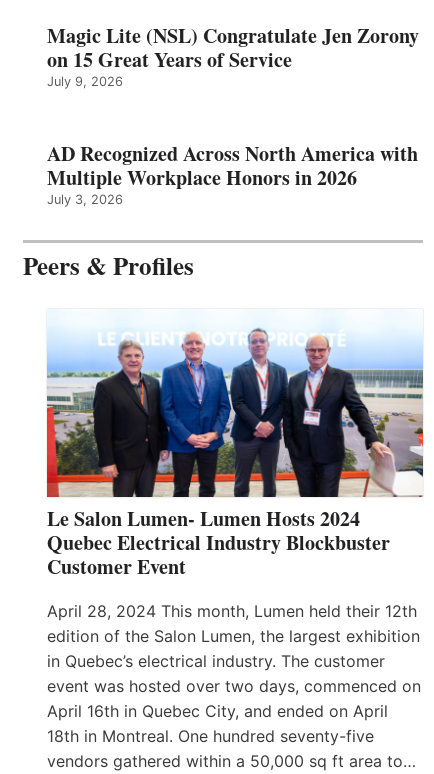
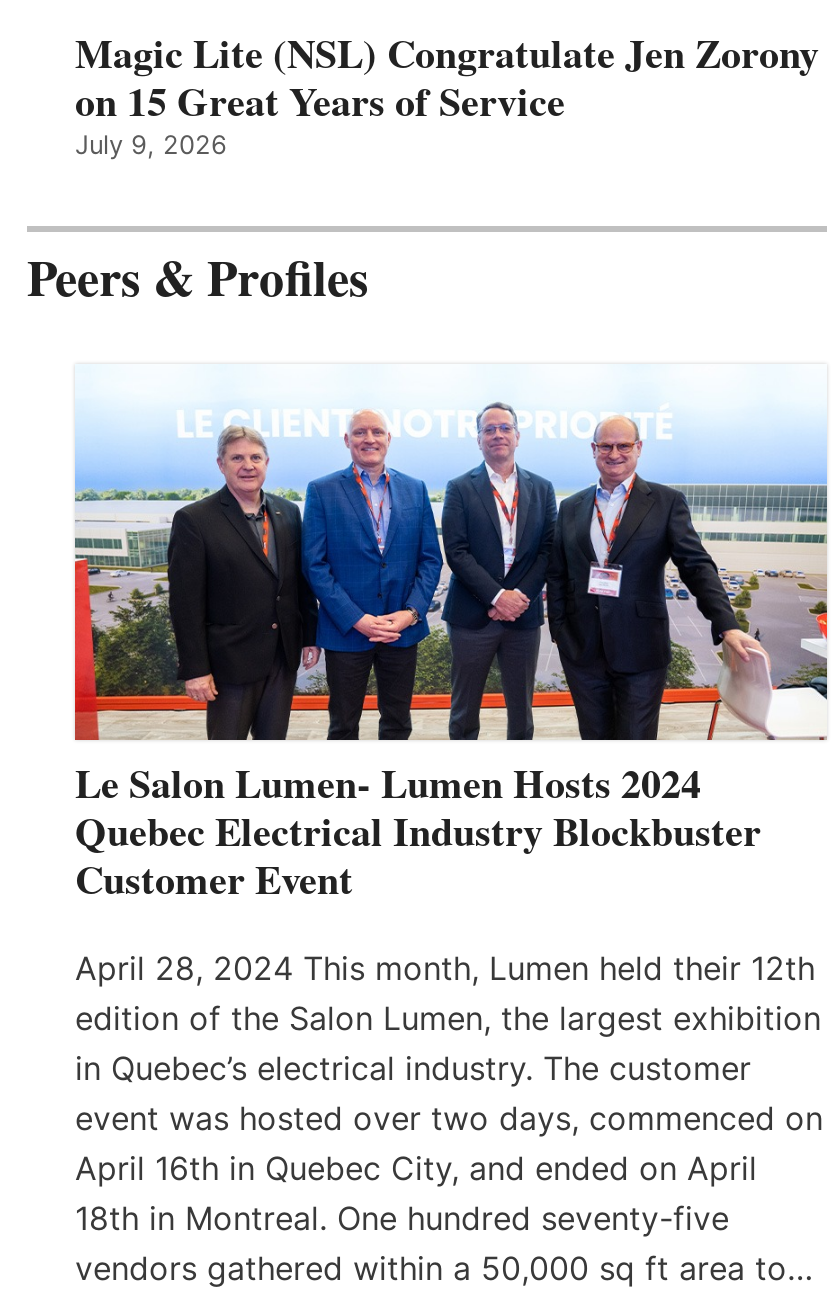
- AD Recognized Across North America with
- Multiple Workplace Honors in 2026
- July 3, 2026
